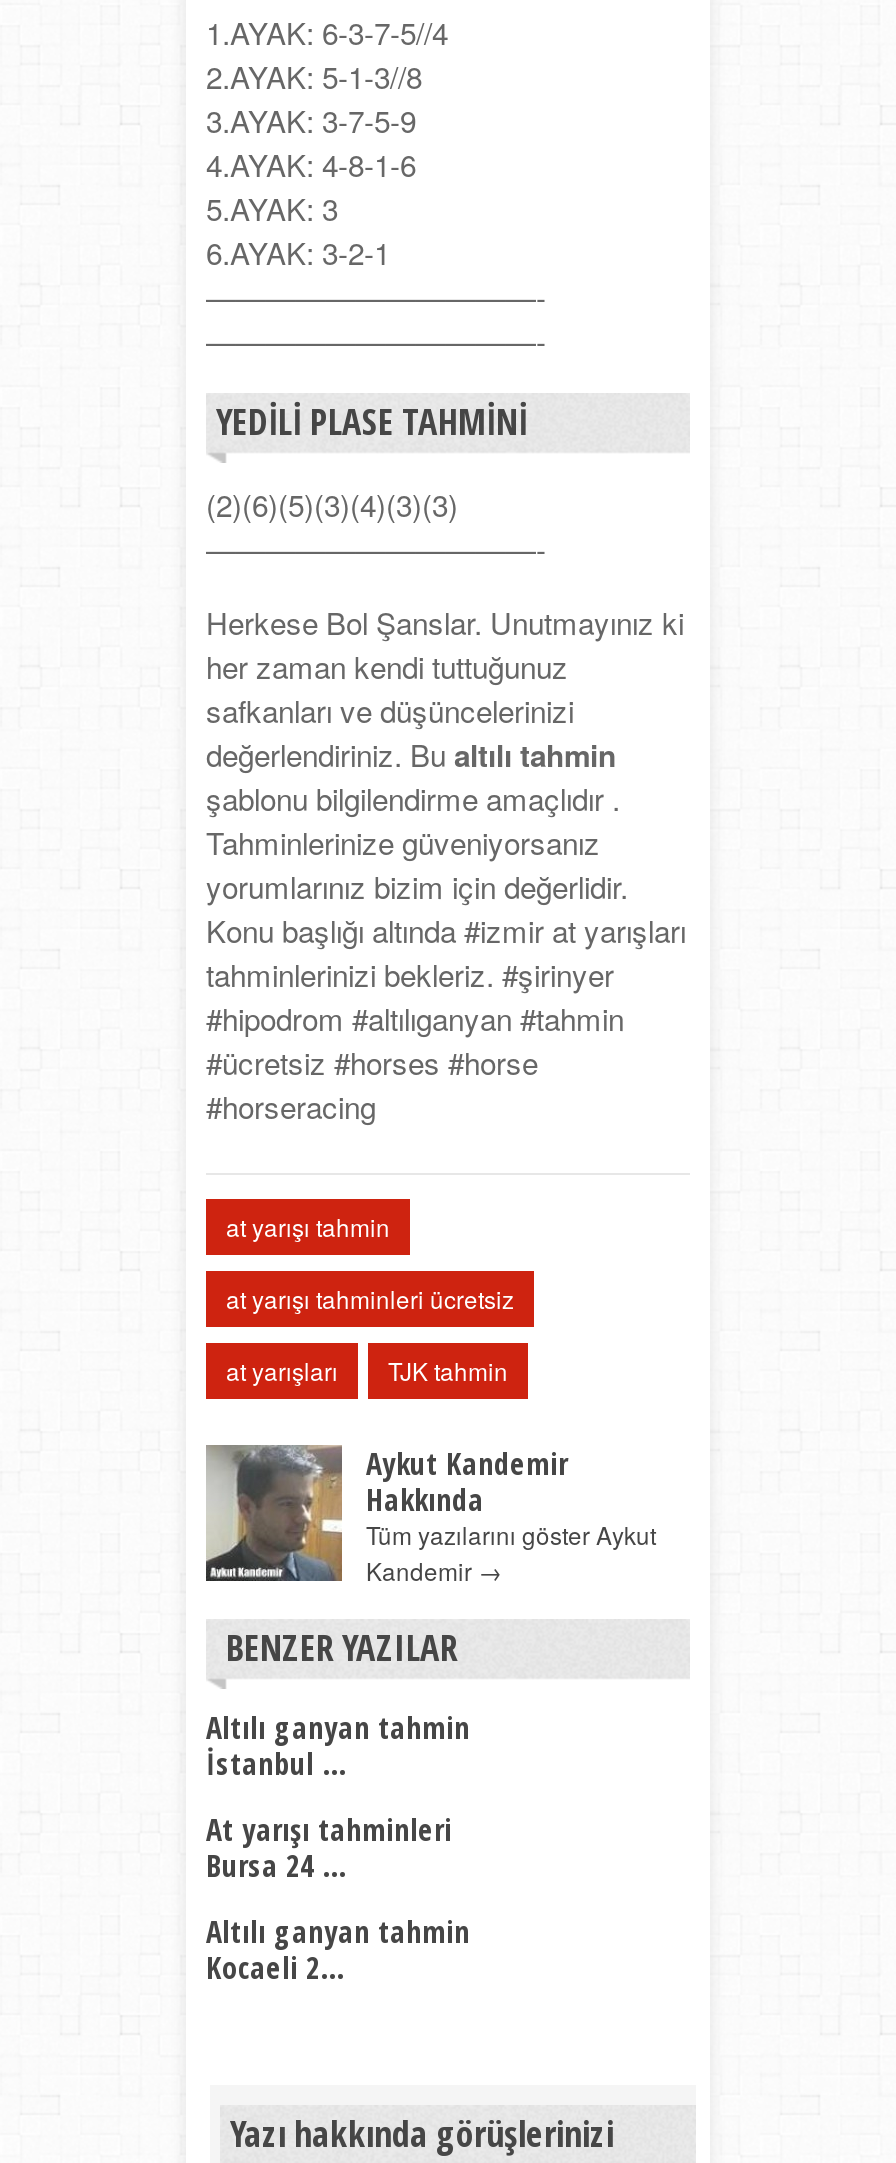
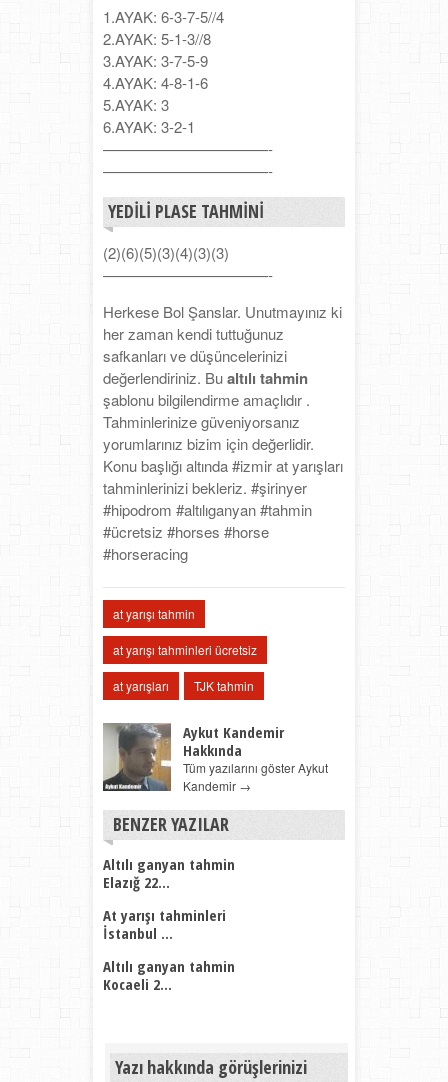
moved down: İstanbul ...

+ Elazığ 22...

- Bursa 24 ...
